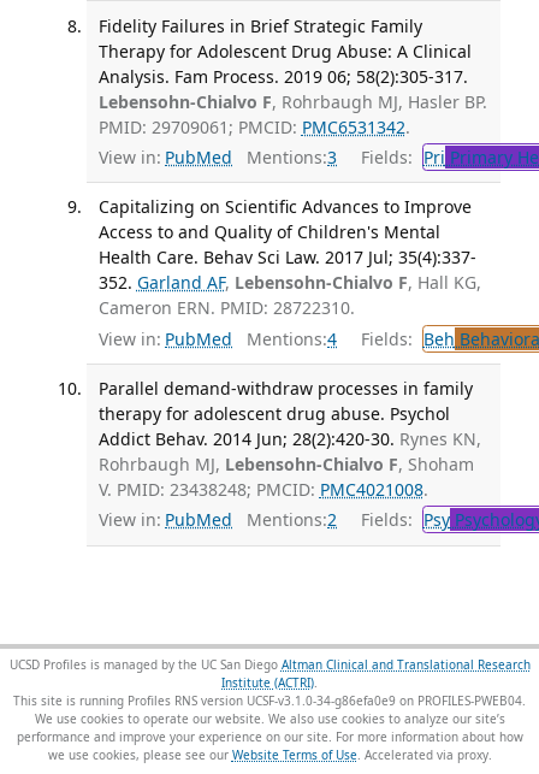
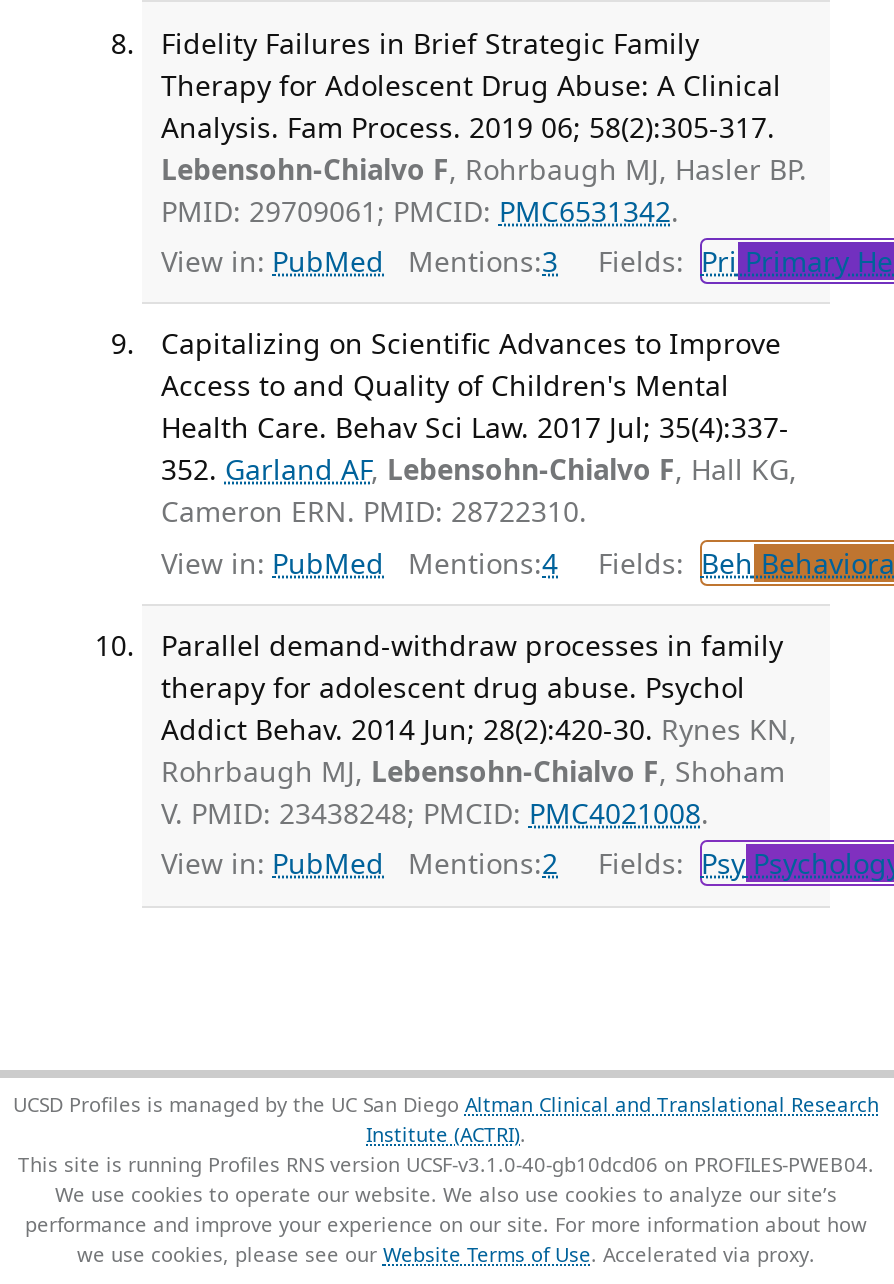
- This site is running Profiles RNS version UCSF-v3.1.0-34-g86efa0e9 on PROFILES-PWEB04.
+ This site is running Profiles RNS version UCSF-v3.1.0-40-gb10dcd06 on PROFILES-PWEB04.
